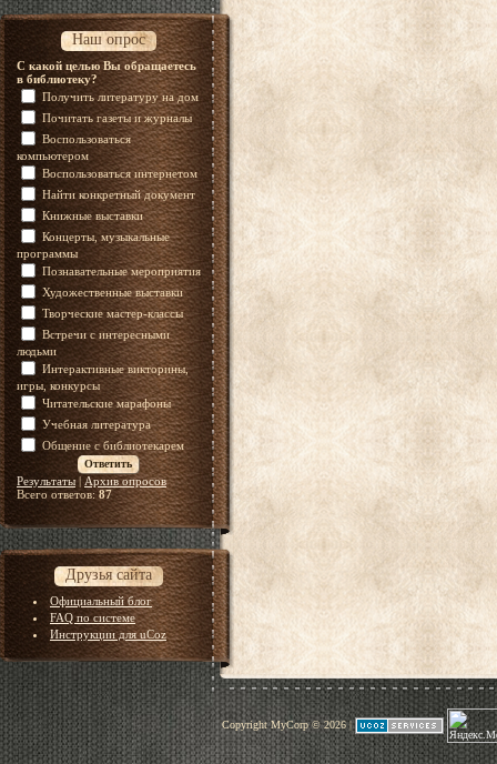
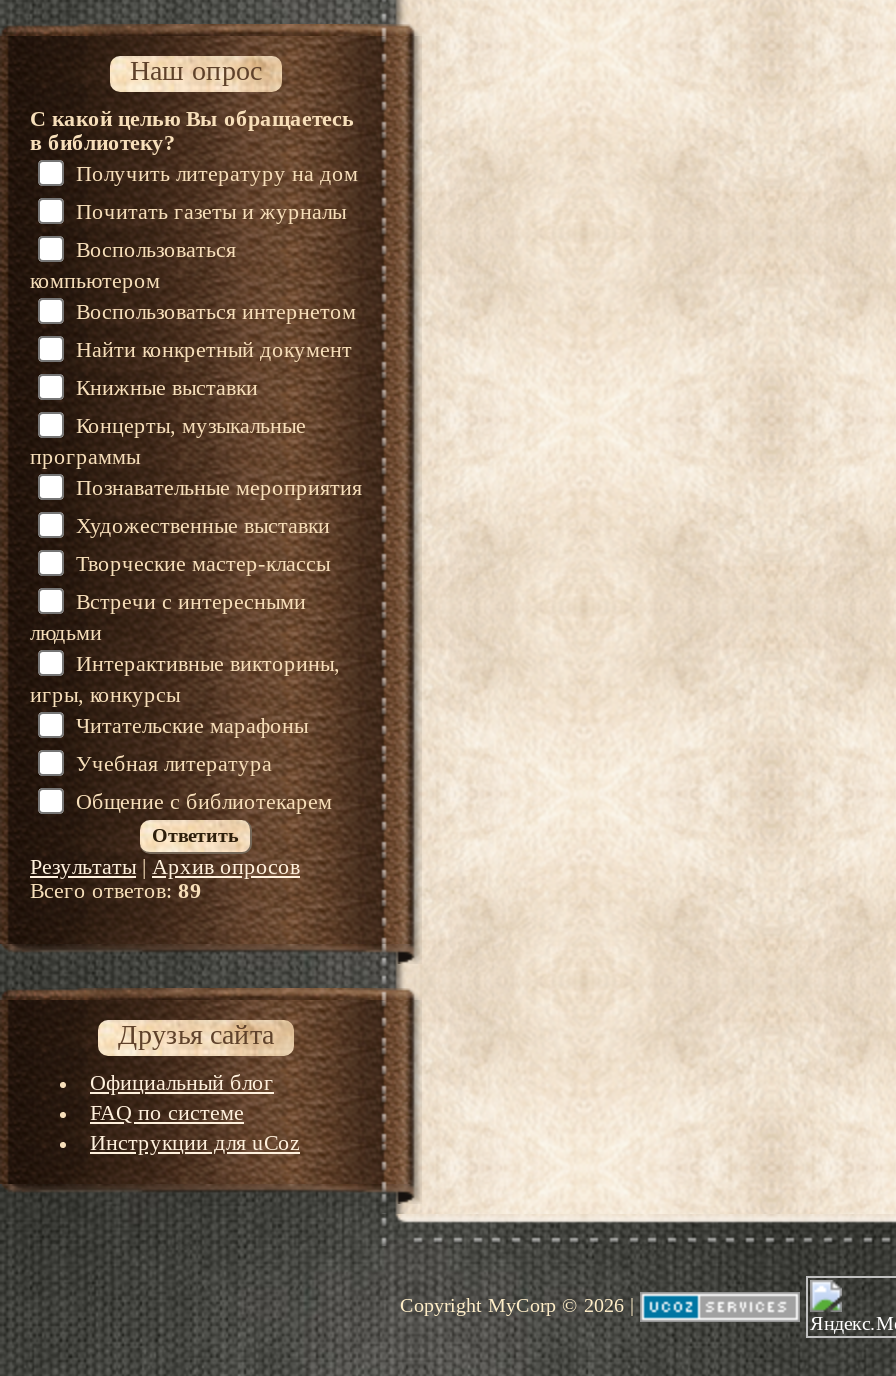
- Всего ответов:87
+ Всего ответов:89
